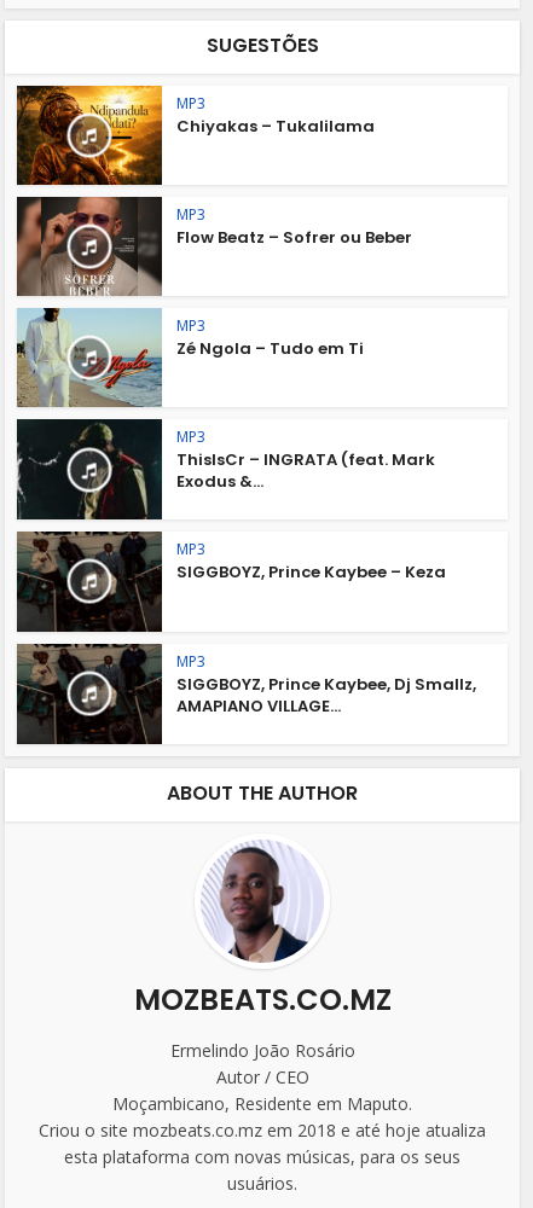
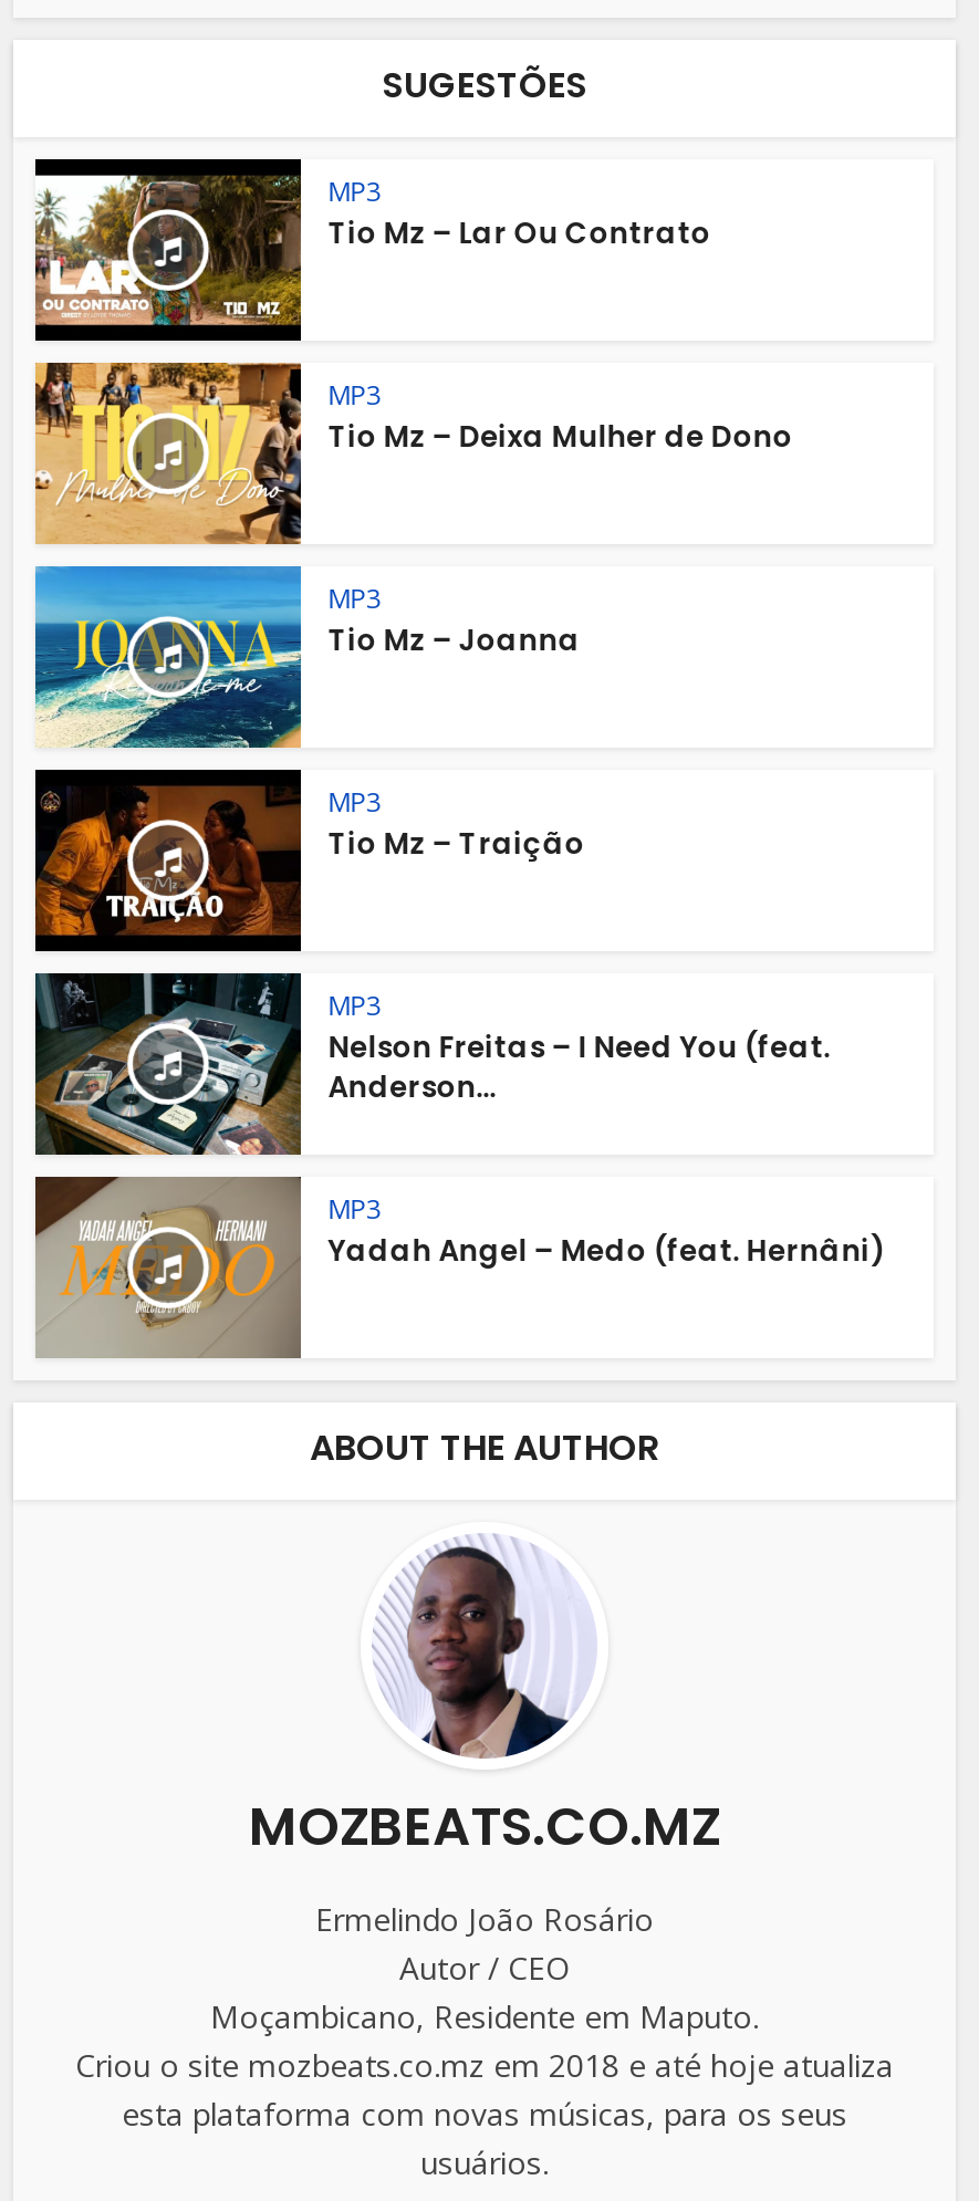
- [image]
- Chiyakas – Tukalilama
+ [image]
+ Tio Mz – Lar Ou Contrato

- [image]
- Flow Beatz – Sofrer ou Beber
+ [image]
+ Tio Mz – Deixa Mulher de Dono

- [image]
- Zé Ngola – Tudo em Ti
+ [image]
+ Tio Mz – Joanna

- [image]
- ThisIsCr – INGRATA (feat. Mark
- Exodus &...
+ [image]
+ Tio Mz – Traição

- [image]
- SIGGBOYZ, Prince Kaybee – Keza
+ [image]
+ Nelson Freitas – I Need You (feat.
+ Anderson...

- [image]
- SIGGBOYZ, Prince Kaybee, Dj Smallz,
- AMAPIANO VILLAGE...
+ [image]
+ Yadah Angel – Medo (feat. Hernâni)
